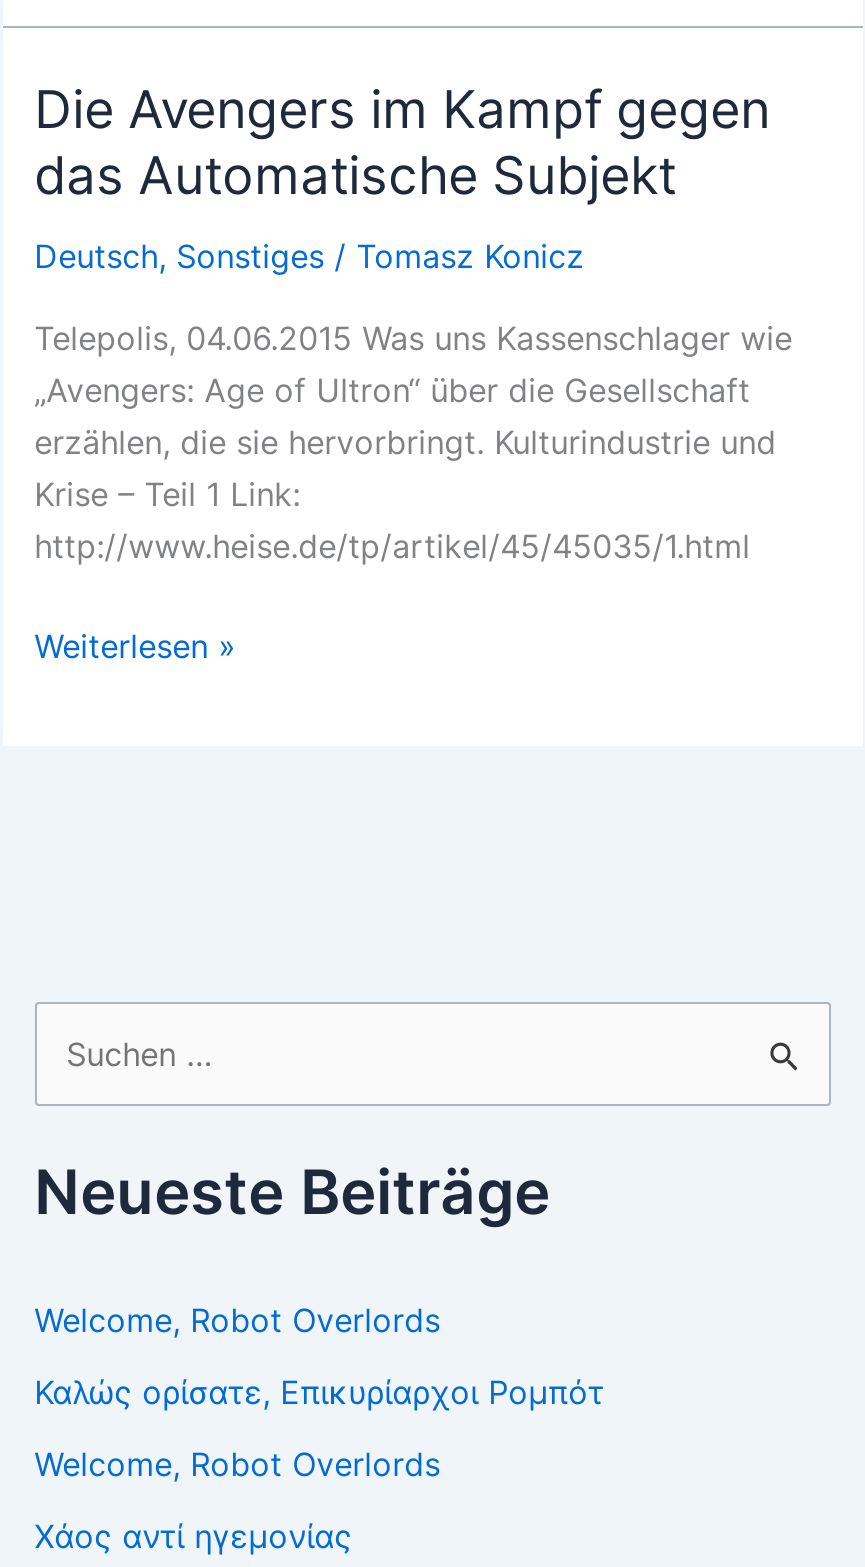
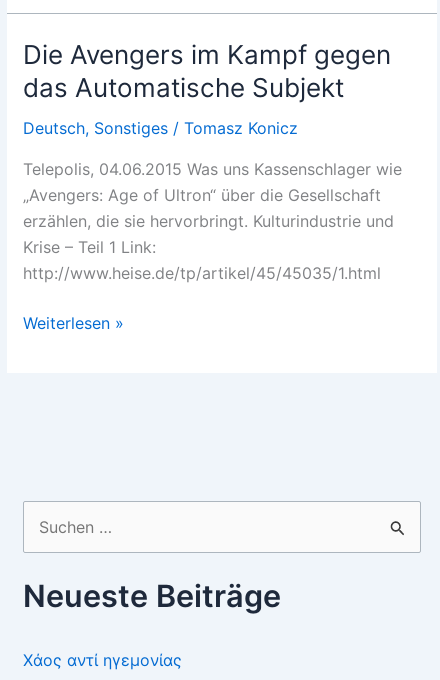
- Welcome, Robot Overlords
- Καλώς ορίσατε, Eπικυρίαρχοι Ρομπότ
- Welcome, Robot Overlords
